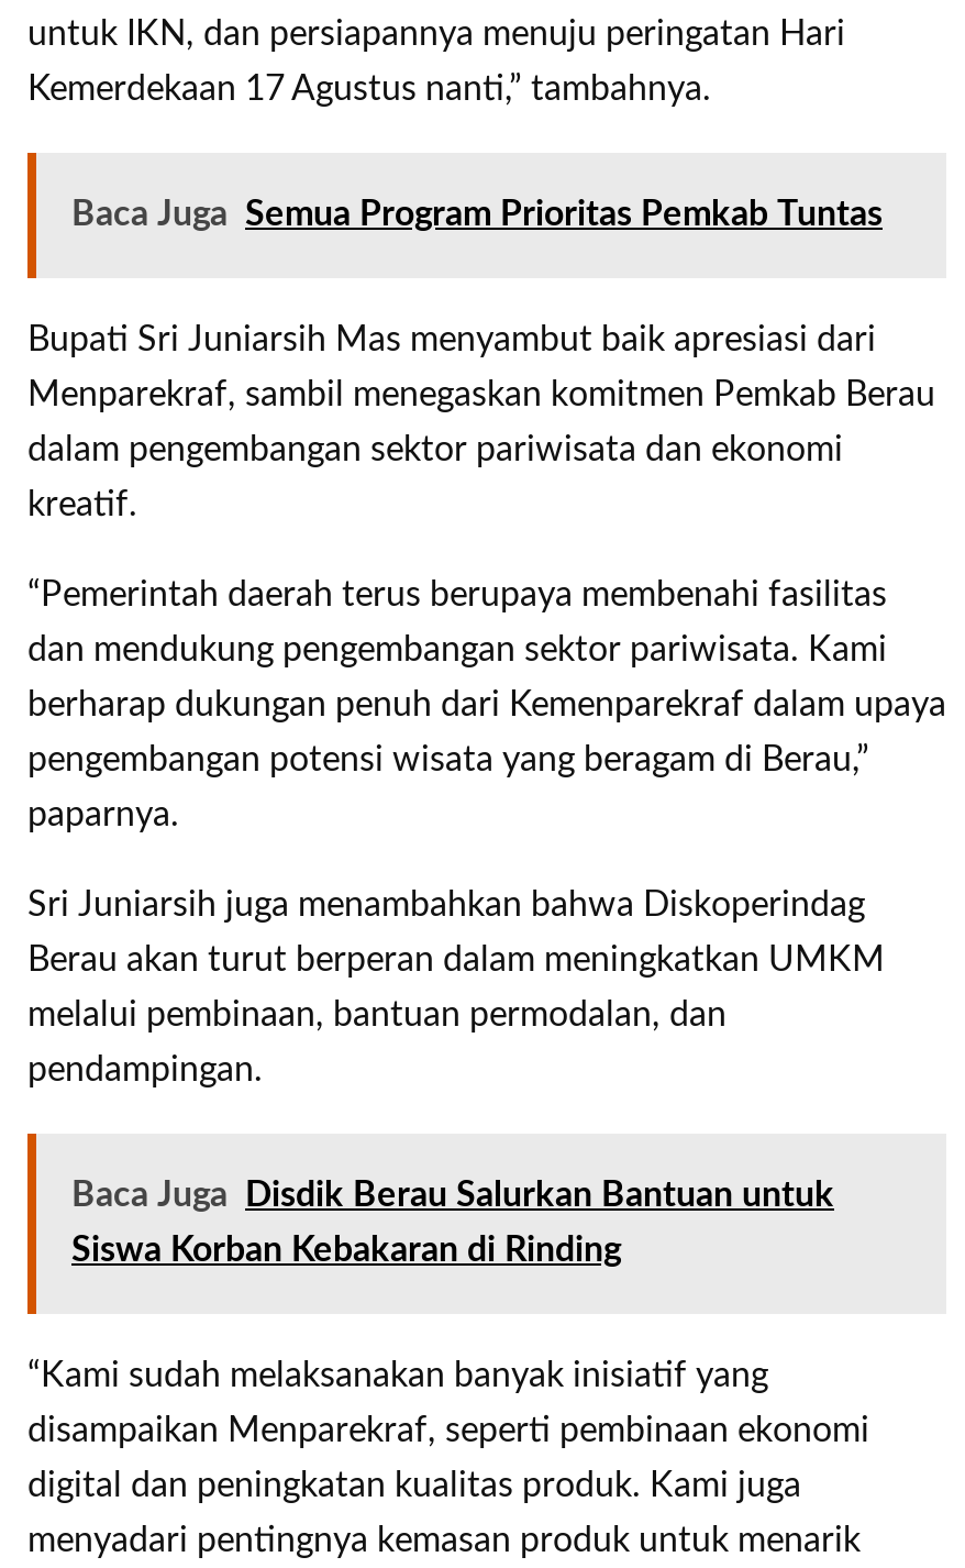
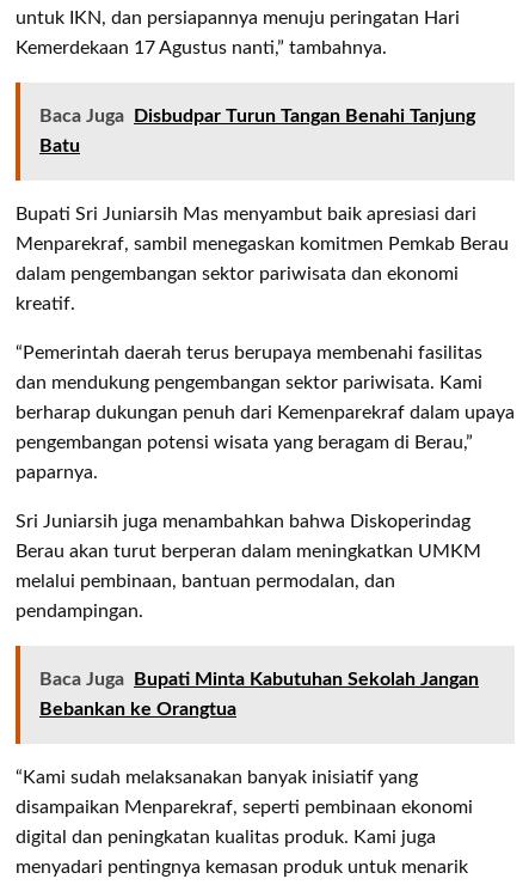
- Baca Juga Semua Program Prioritas Pemkab Tuntas
+ Baca Juga Disbudpar Turun Tangan Benahi Tanjung
+ Batu

- Baca Juga Disdik Berau Salurkan Bantuan untuk
+ Baca Juga Bupati Minta Kabutuhan Sekolah Jangan

- Siswa Korban Kebakaran di Rinding
+ Bebankan ke Orangtua
